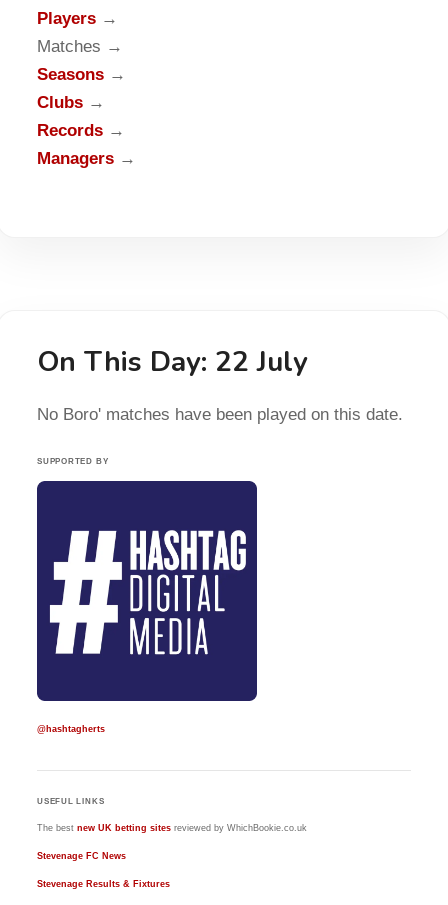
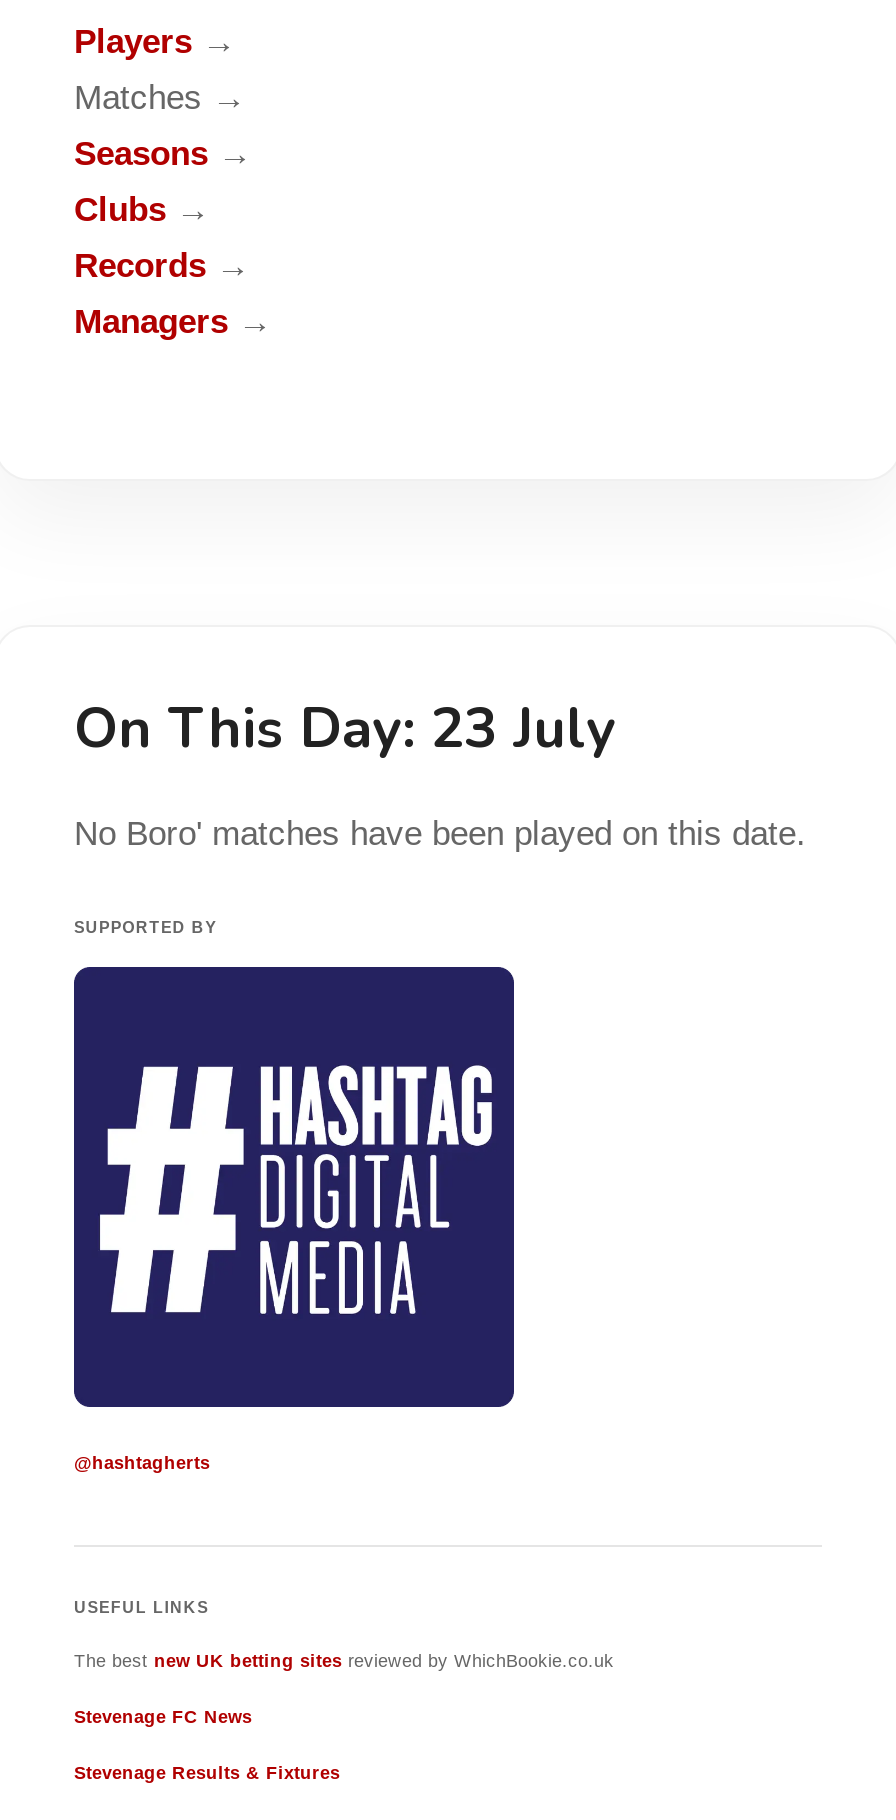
- On This Day: 22 July
+ On This Day: 23 July
